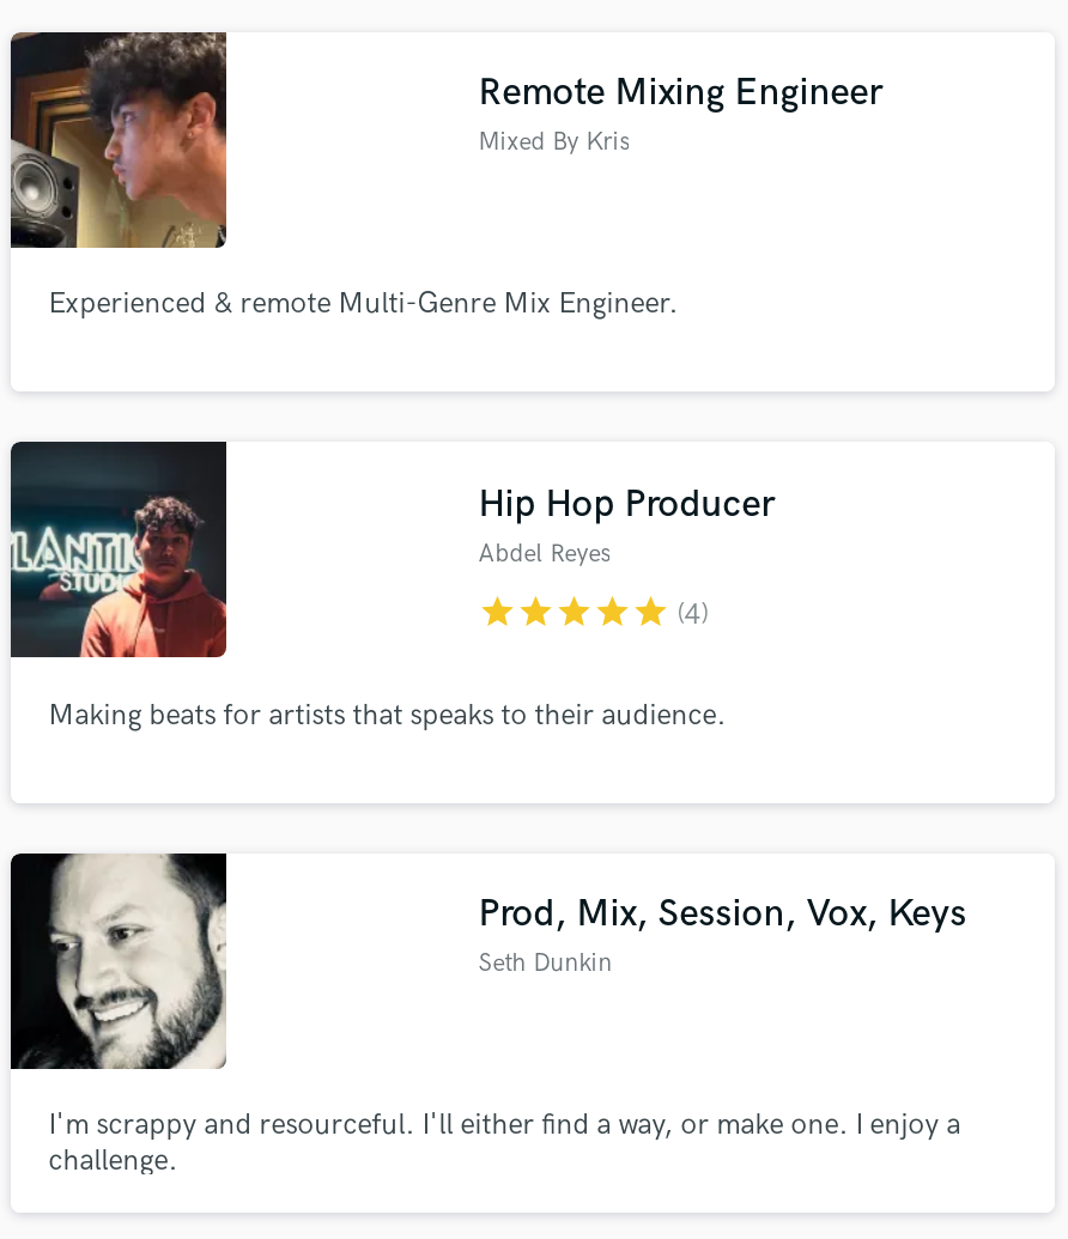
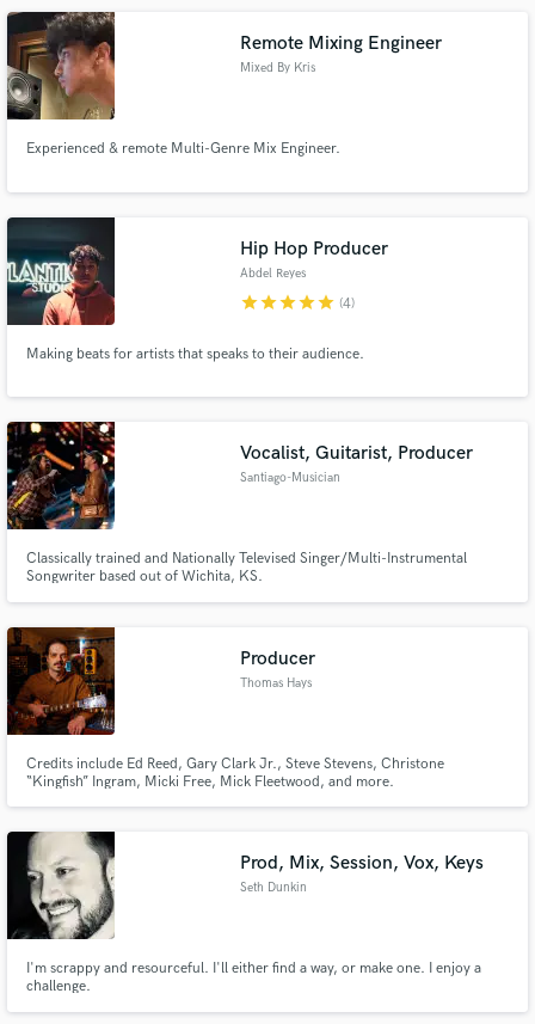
+ [image]
+ Classically trained and Nationally Televised Singer/Multi-Instrumental
+ Songwriter based out of Wichita, KS.

+ [image]
+ Credits include Ed Reed, Gary Clark Jr., Steve Stevens, Christone
+ “Kingfish” Ingram, Micki Free, Mick Fleetwood, and more.

+ Vocalist, Guitarist, Producer
+ Santiago-Musician

+ Producer
+ Thomas Hays
